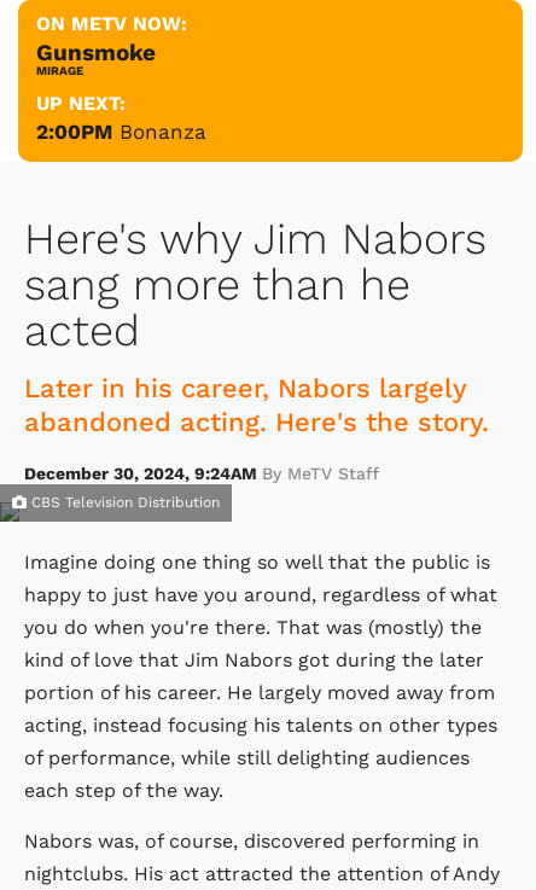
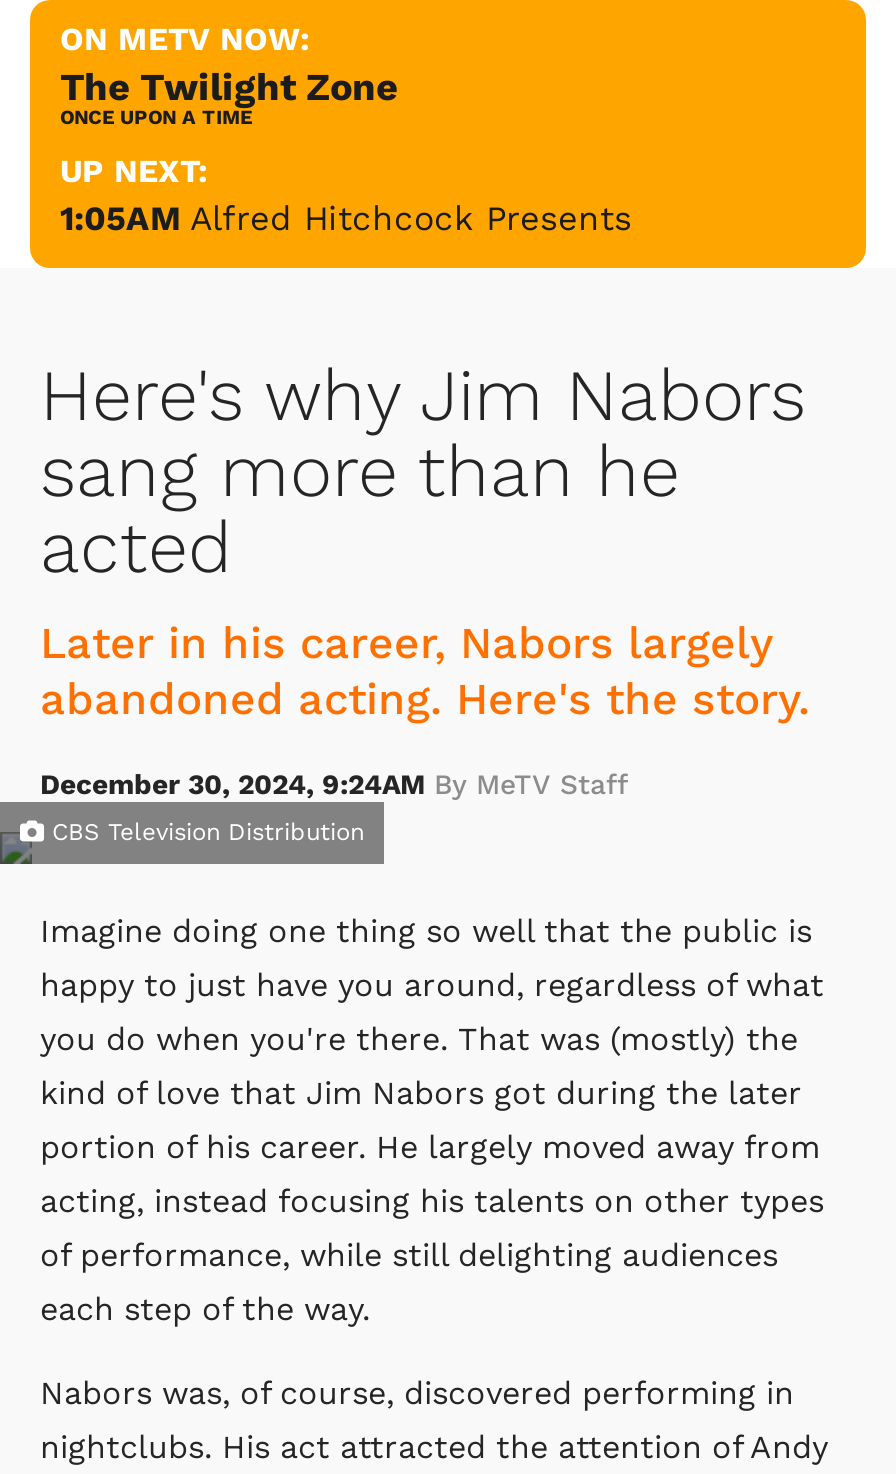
- Gunsmoke
- MIRAGE
+ The Twilight Zone
+ ONCE UPON A TIME

- 2:00PM Bonanza
+ 1:05AM Alfred Hitchcock Presents
